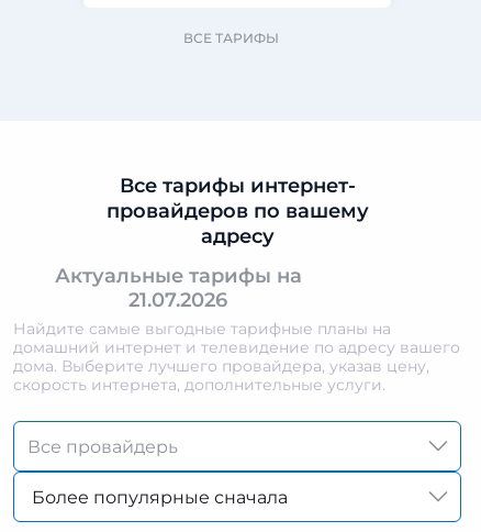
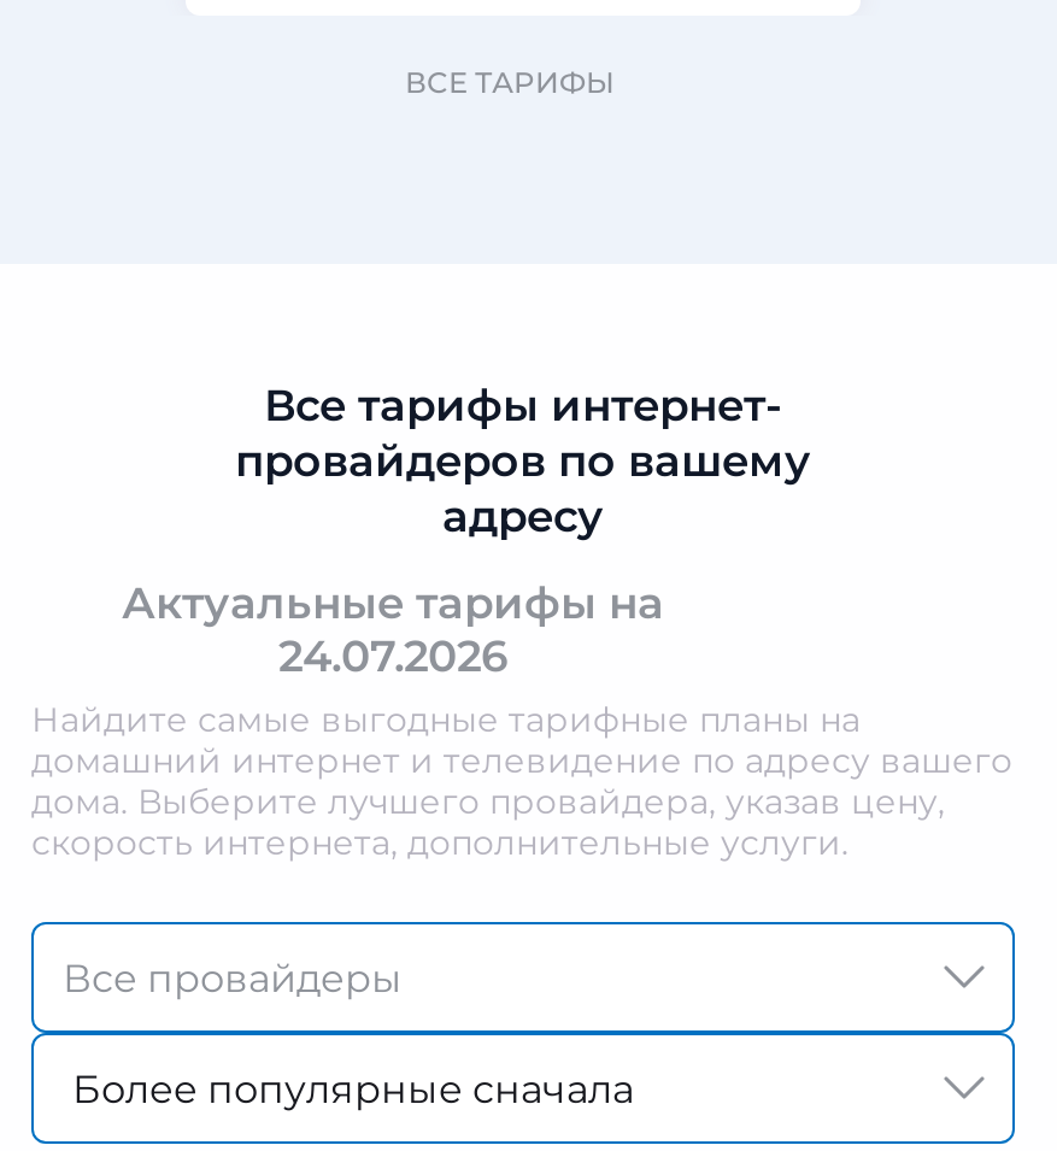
- 21.07.2026
+ 24.07.2026
